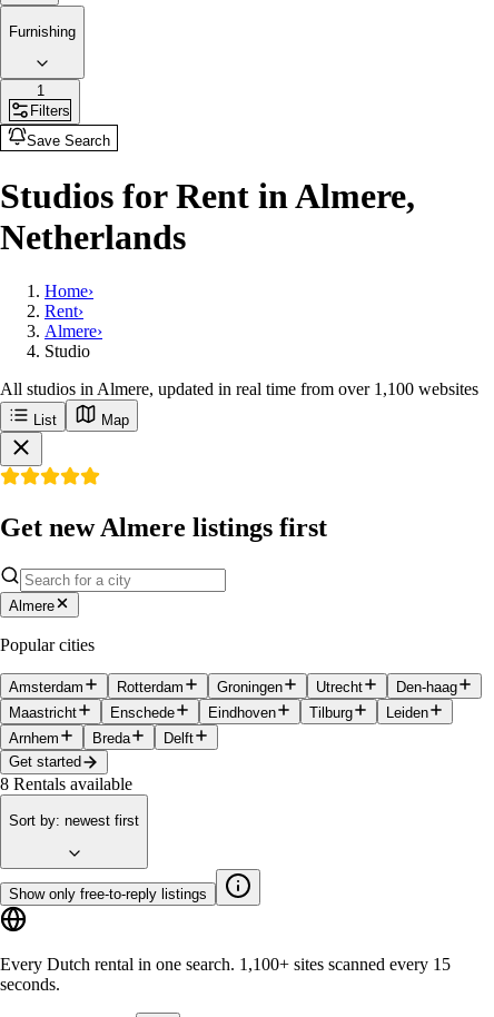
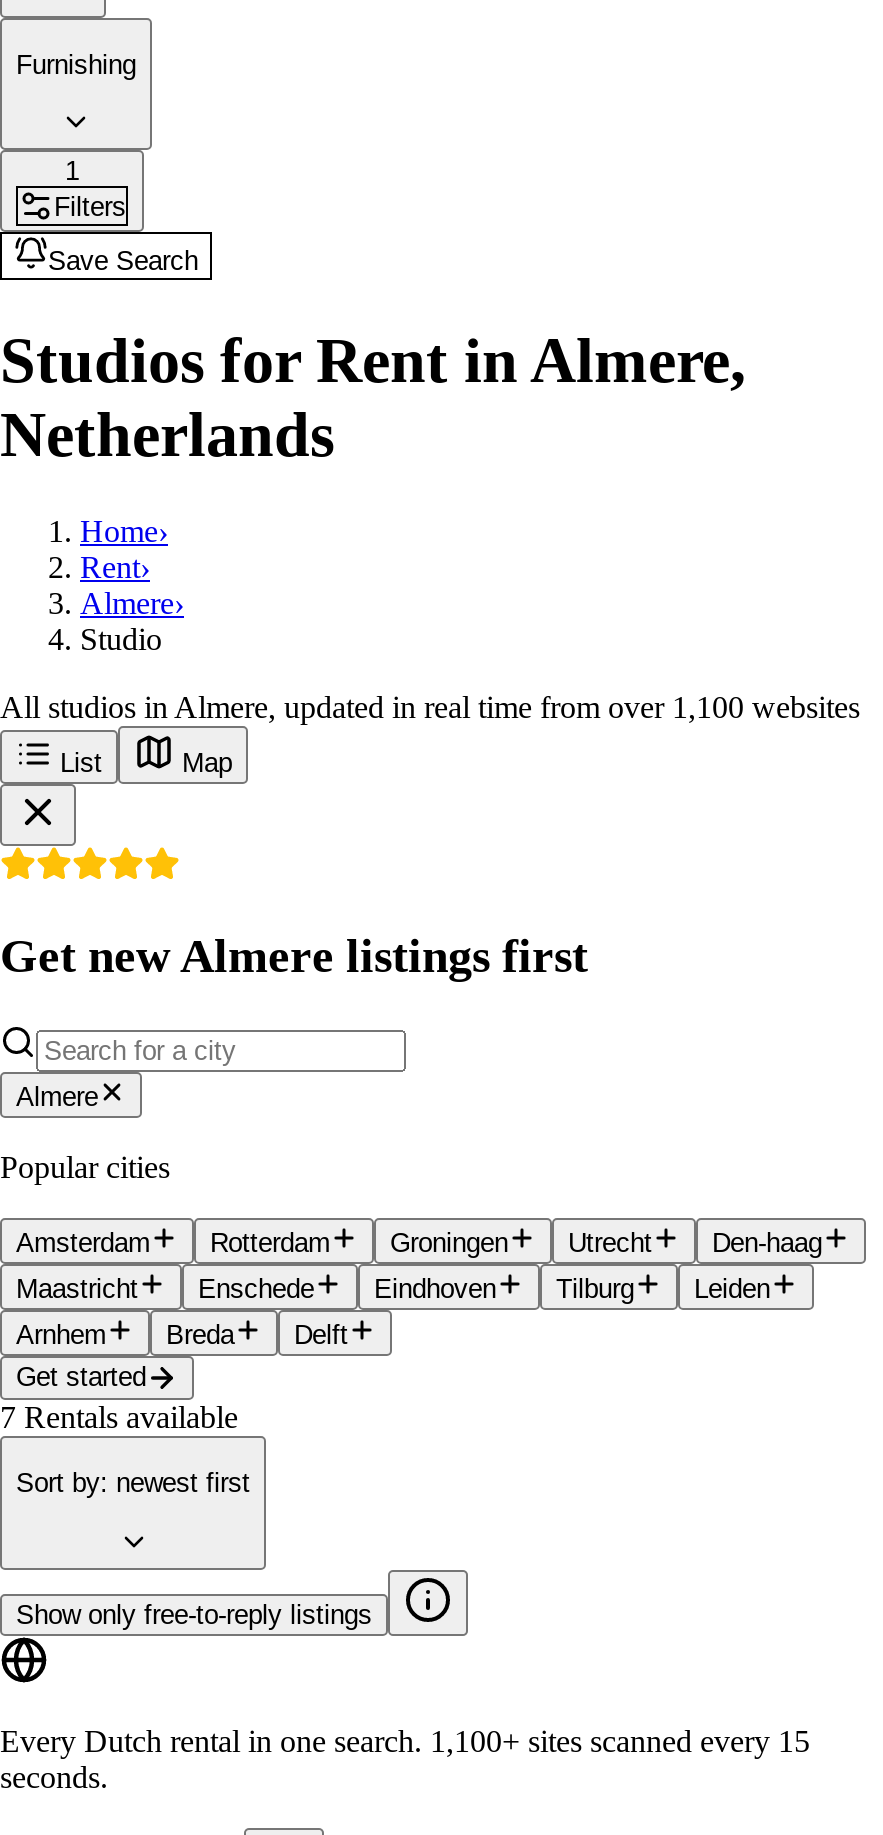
- 8 Rentals available
+ 7 Rentals available
